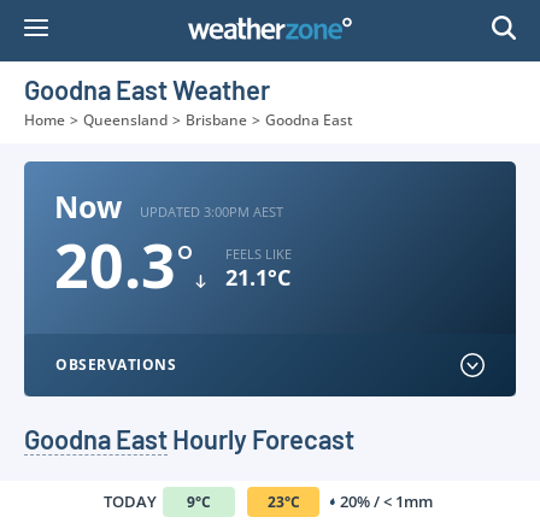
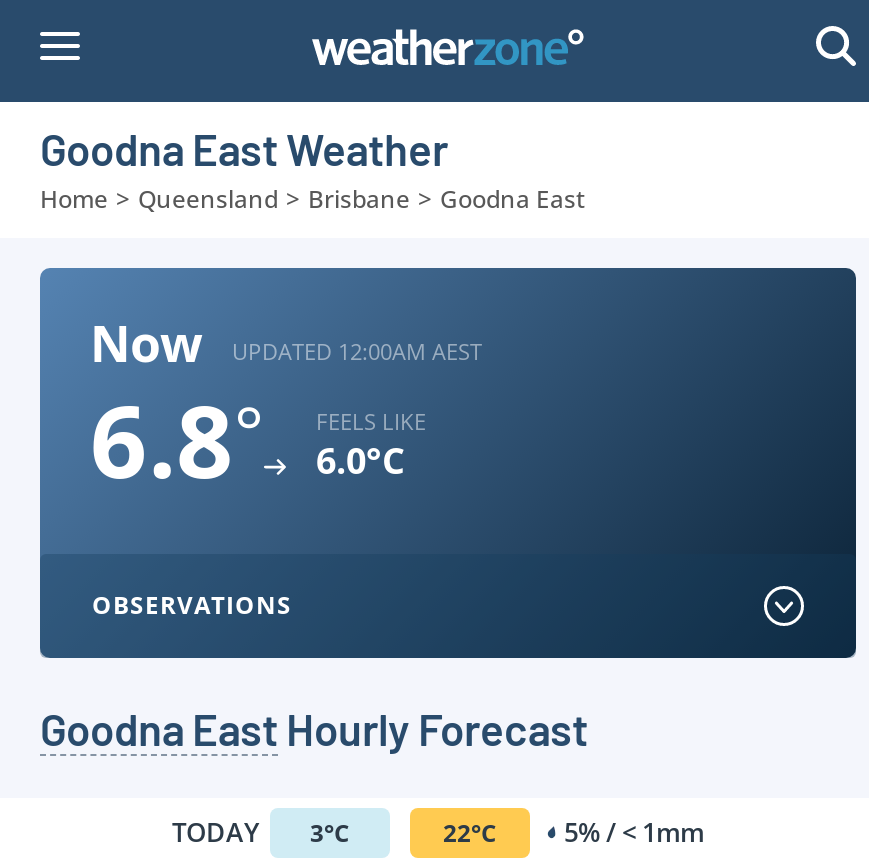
- UPDATED 3:00PM AEST
+ UPDATED 12:00AM AEST

- 20.3°
+ 6.8°

- 21.1°C
+ 6.0°C

- 9°C
- 23°C
- 20% / < 1mm
+ 3°C
+ 22°C
+ 5% / < 1mm
